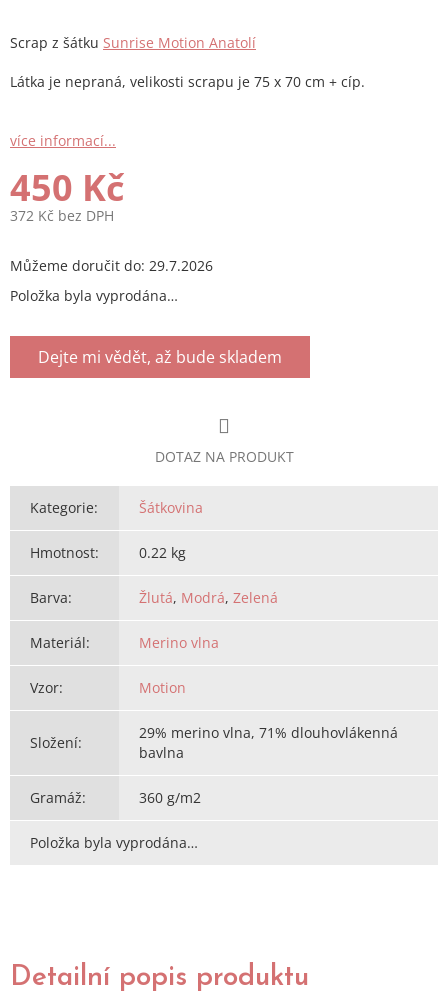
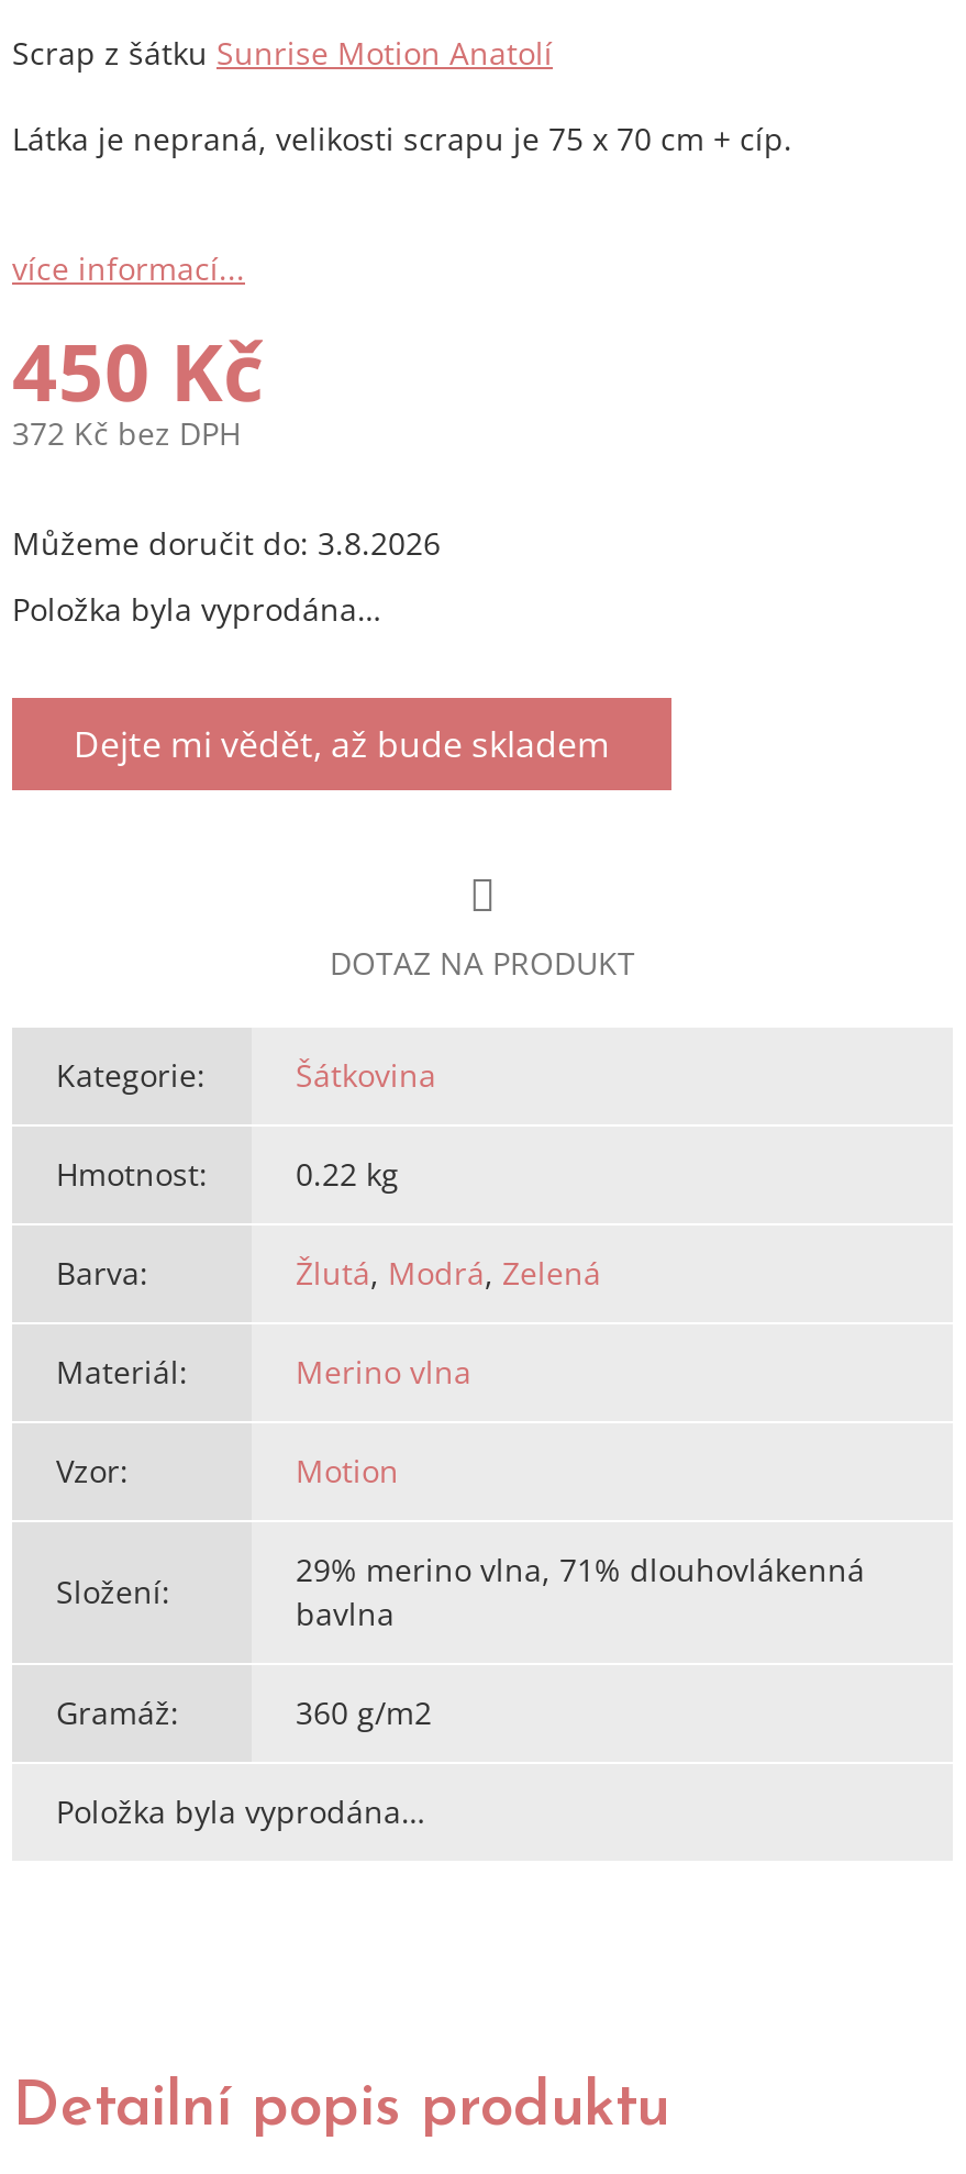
- Můžeme doručit do: 29.7.2026
+ Můžeme doručit do: 3.8.2026
